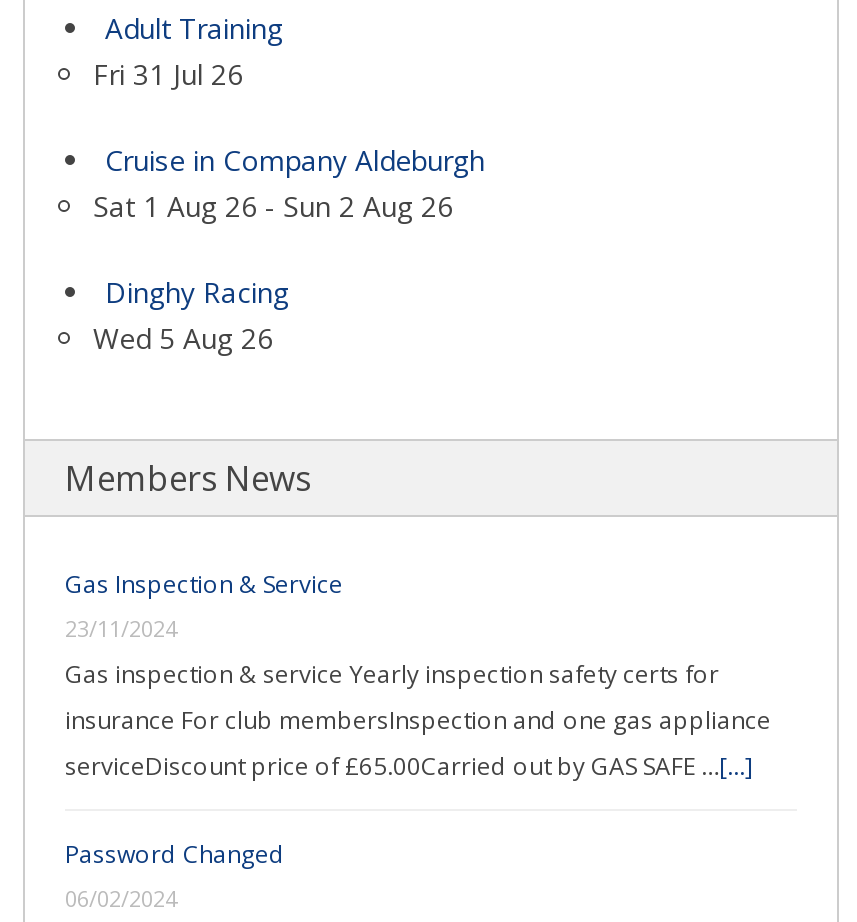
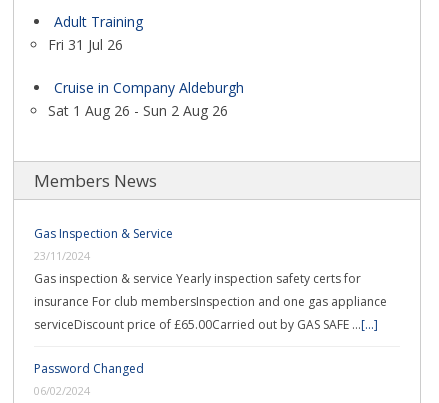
- Dinghy Racing
- Wed 5 Aug 26
